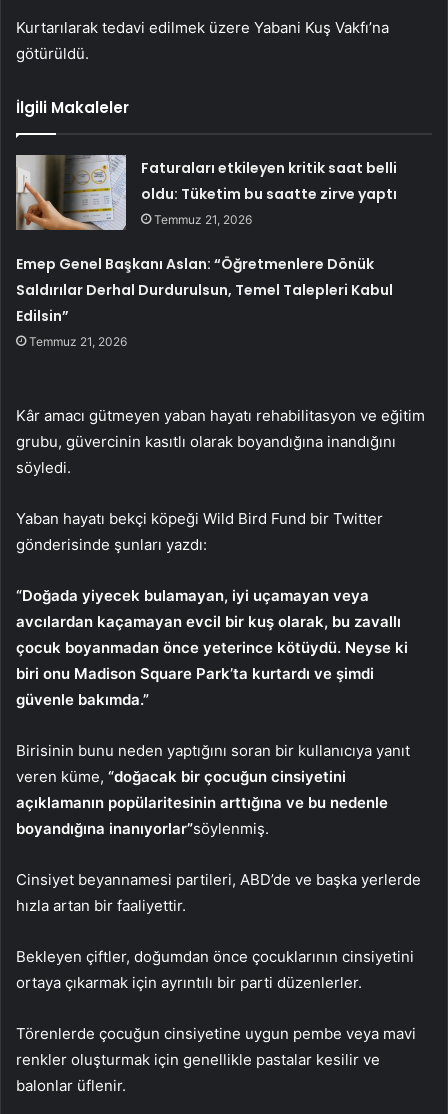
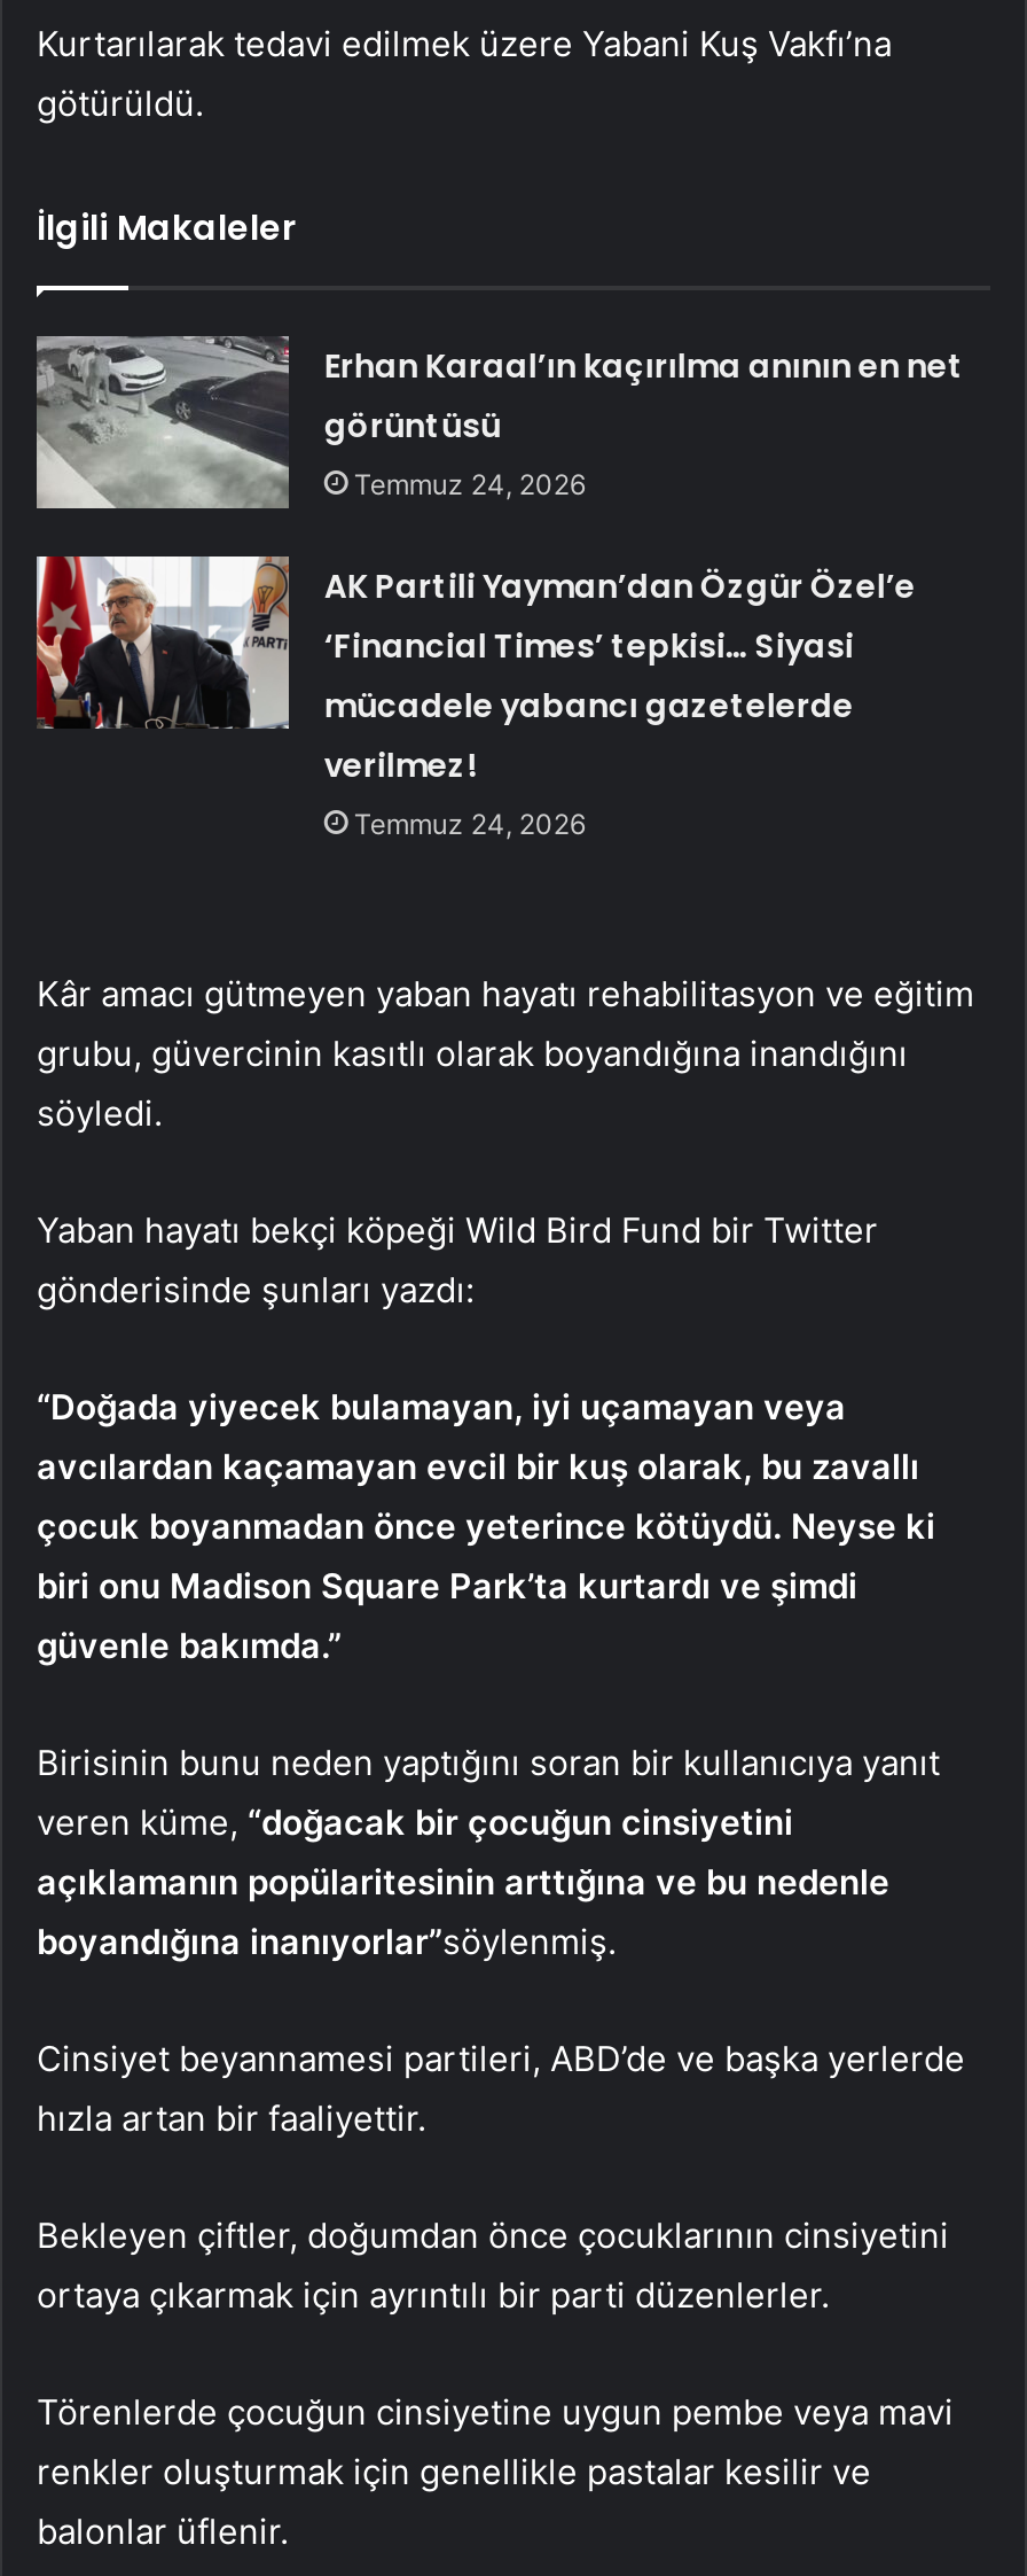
- [image]
- Faturaları etkileyen kritik saat belli
- oldu: Tüketim bu saatte zirve yaptı
- Temmuz 21, 2026
+ [image]
+ Erhan Karaal’ın kaçırılma anının en net
+ görüntüsü
+ Temmuz 24, 2026

- Emep Genel Başkanı Aslan: “Öğretmenlere Dönük
- Saldırılar Derhal Durdurulsun, Temel Talepleri Kabul
- Edilsin”
- Temmuz 21, 2026
+ AK Partili Yayman’dan Özgür Özel’e
+ ‘Financial Times’ tepkisi… Siyasi
+ mücadele yabancı gazetelerde
+ verilmez!
+ Temmuz 24, 2026
